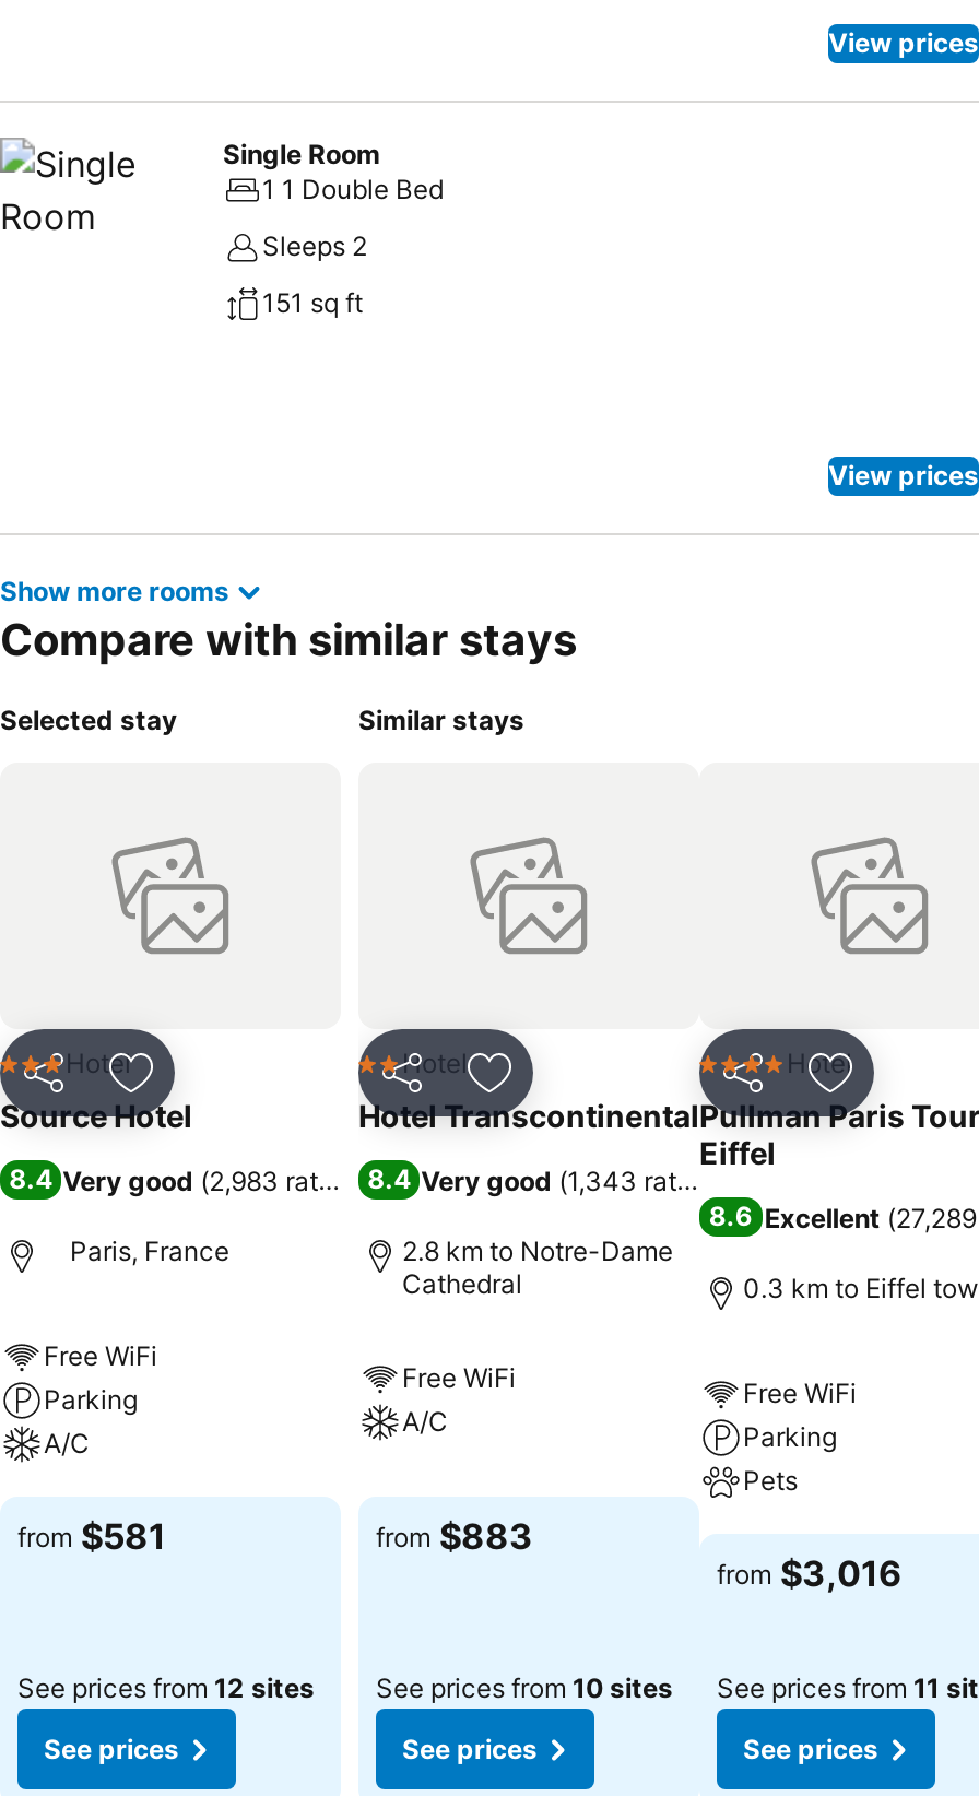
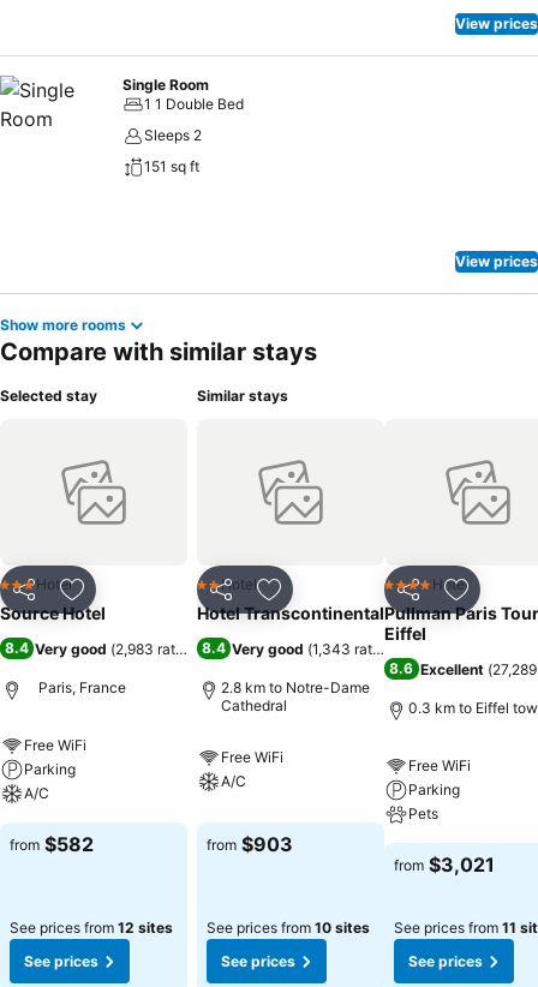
- from $581
+ from $582

- from $883
+ from $903

- from $3,016
+ from $3,021
